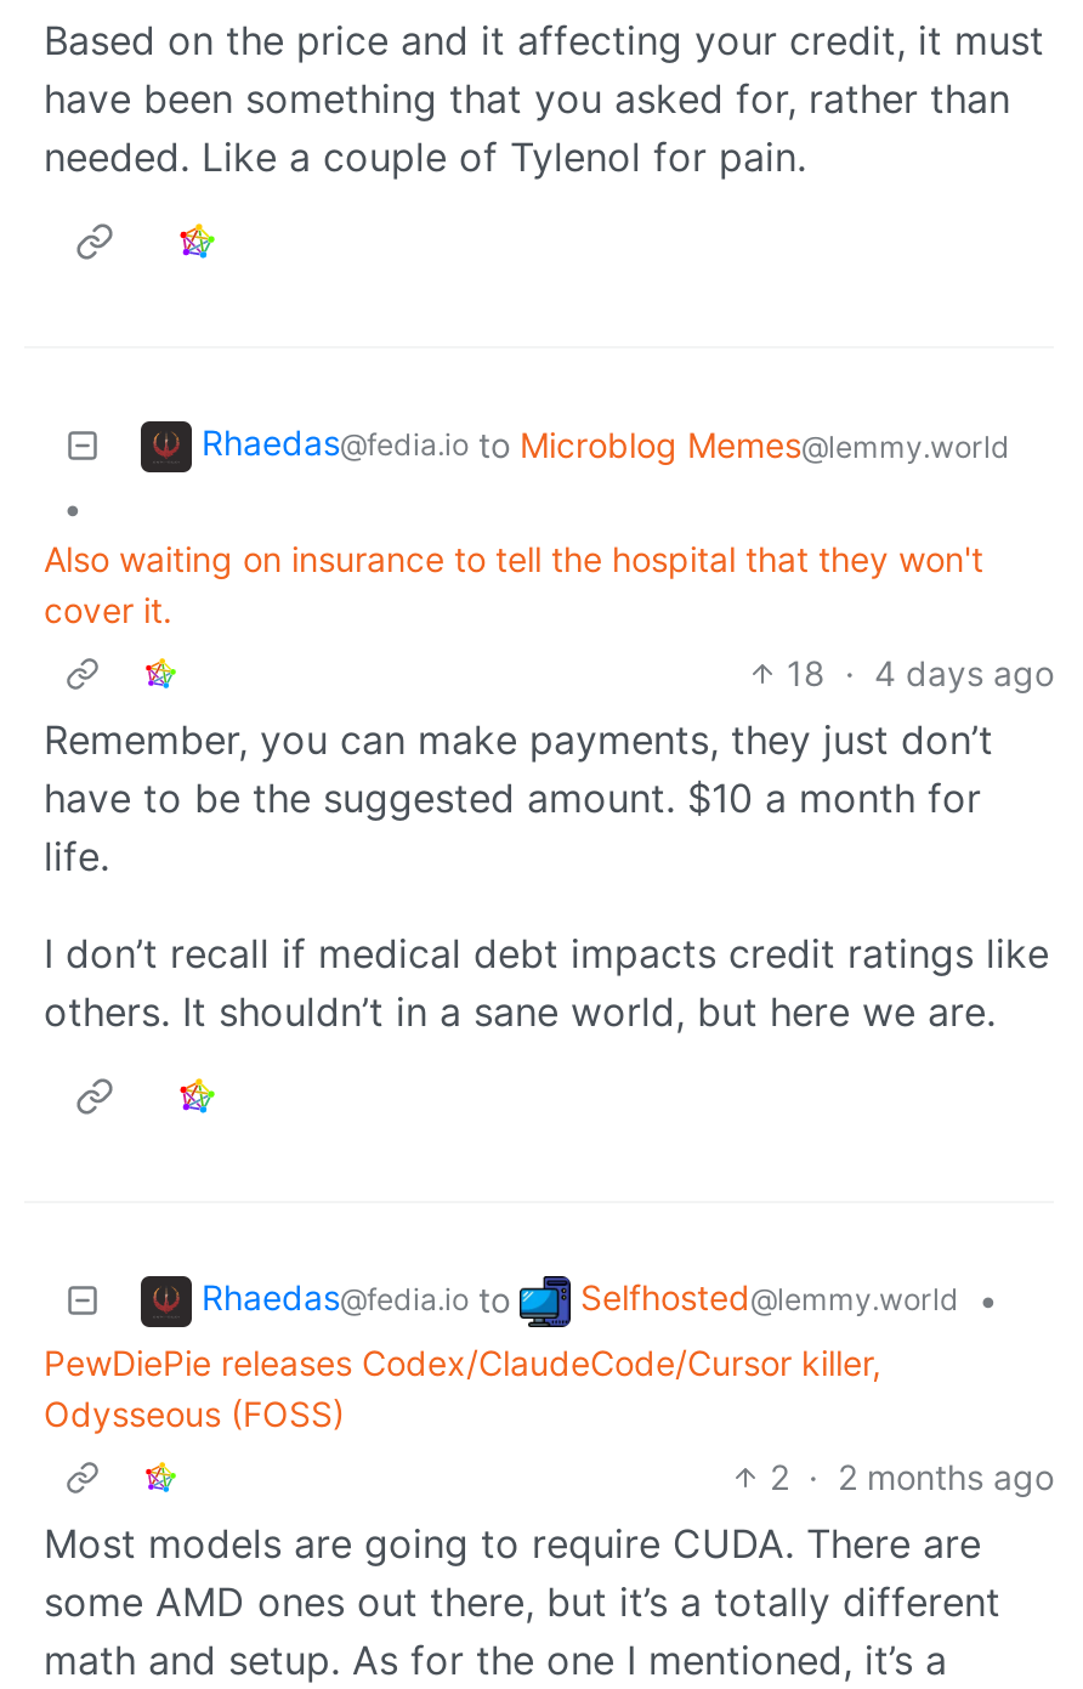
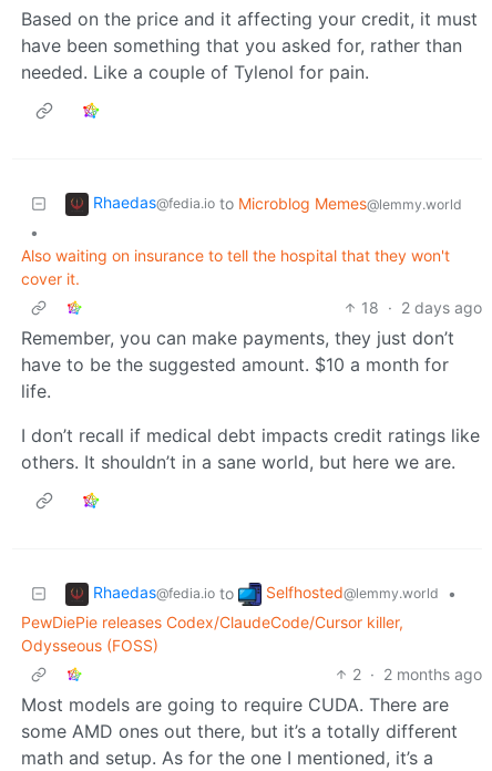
- 18 · 4 days ago
+ 18 · 2 days ago
